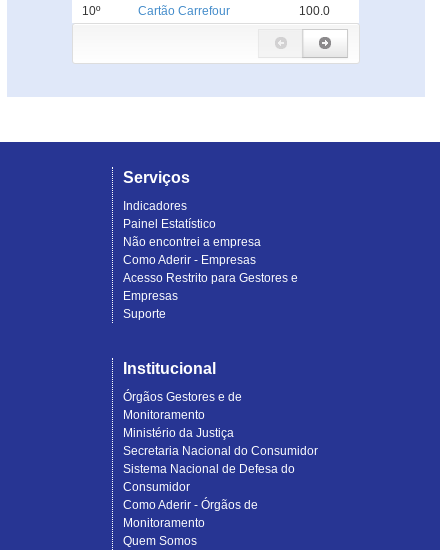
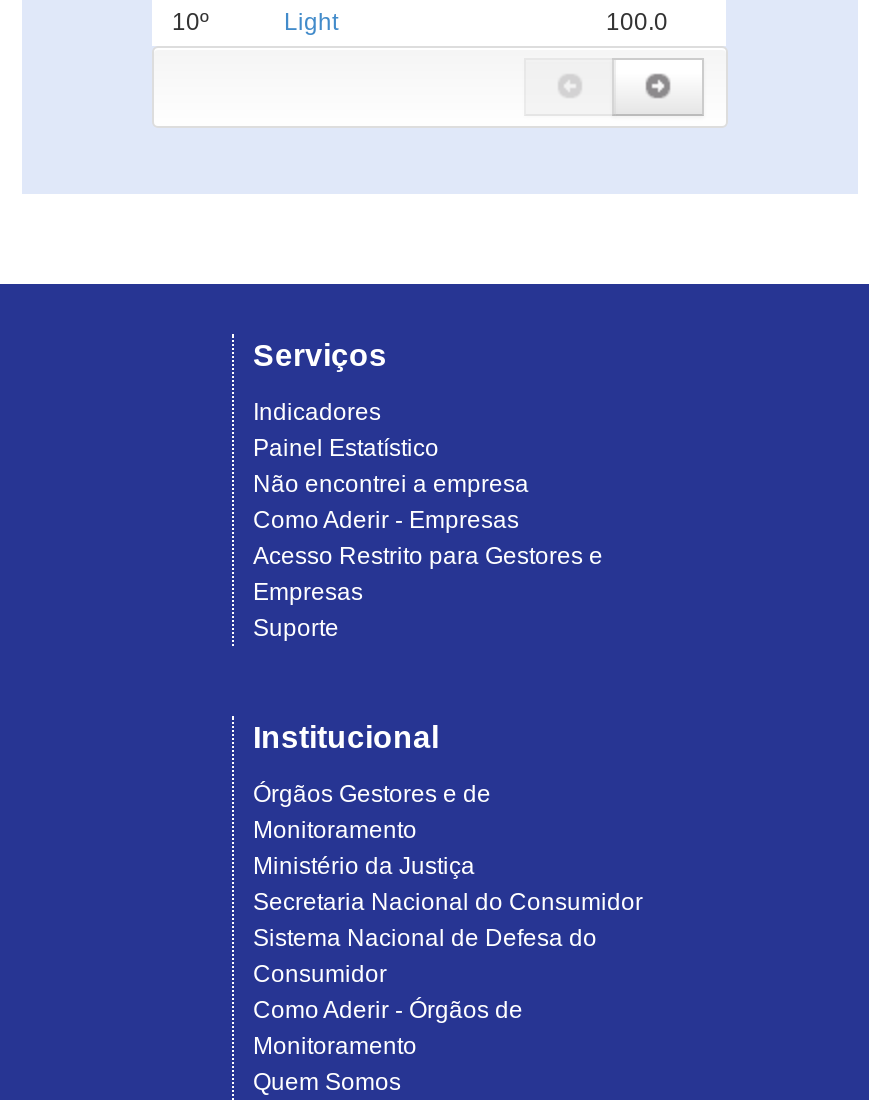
- Cartão Carrefour
+ Light
